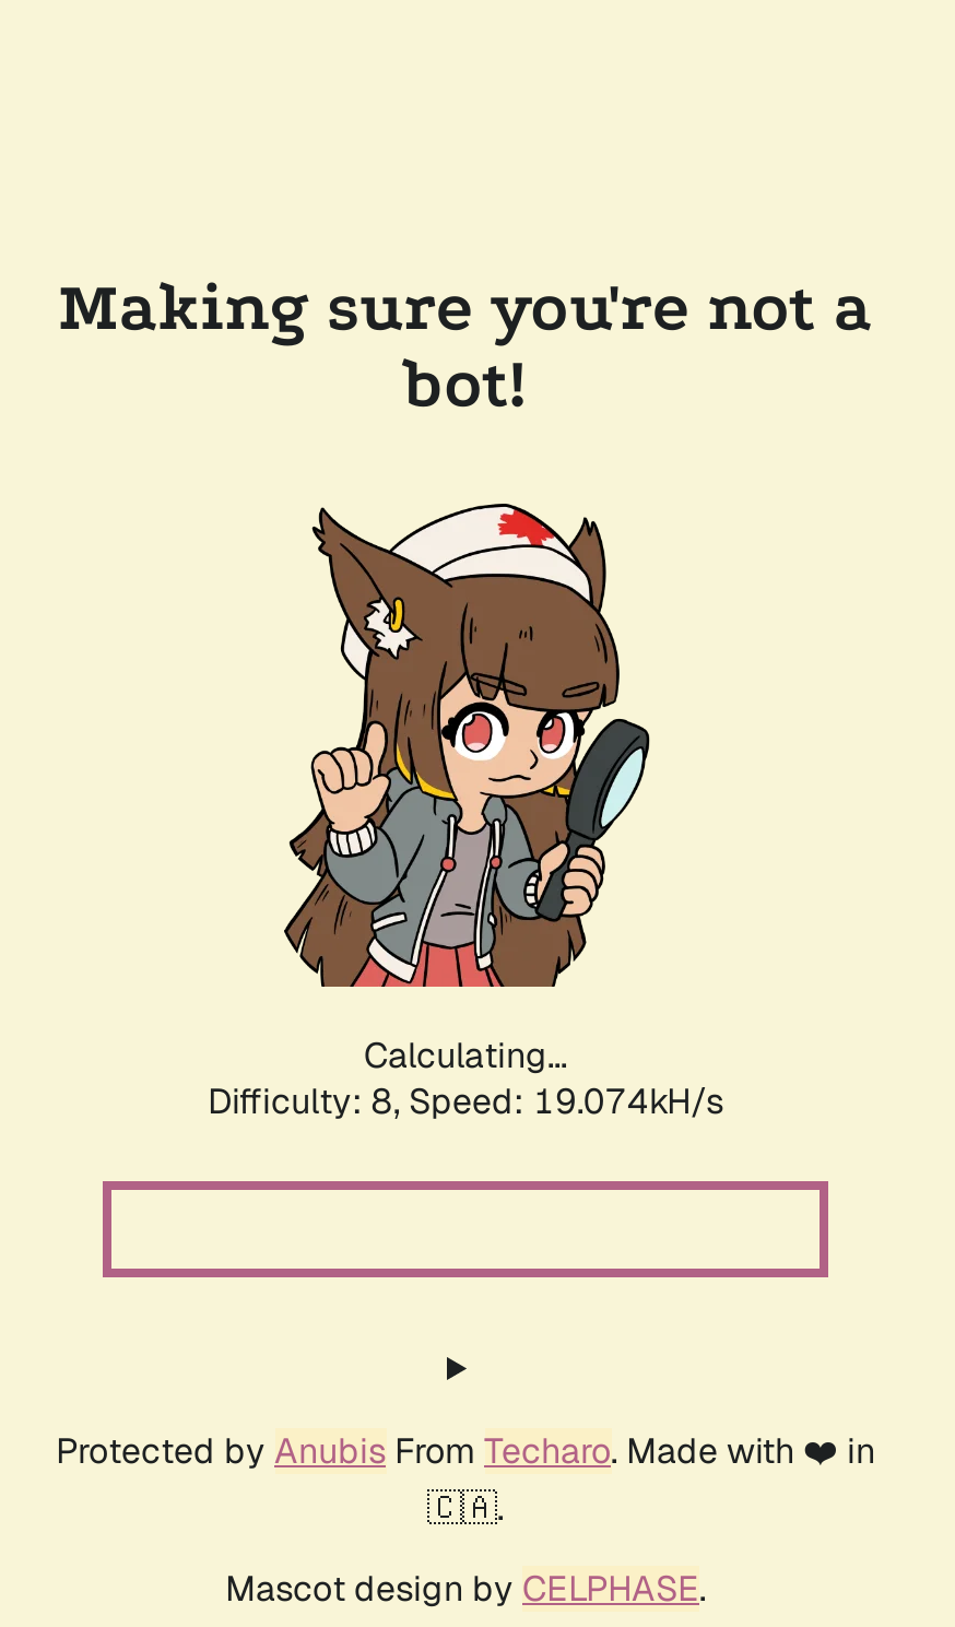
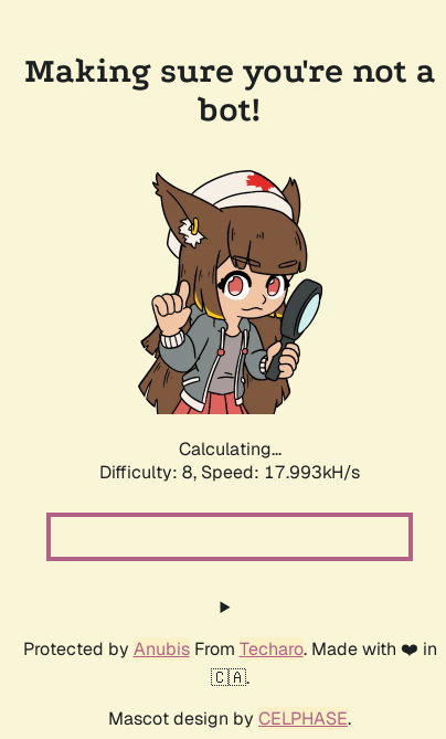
- Difficulty: 8, Speed: 19.074kH/s
+ Difficulty: 8, Speed: 17.993kH/s
